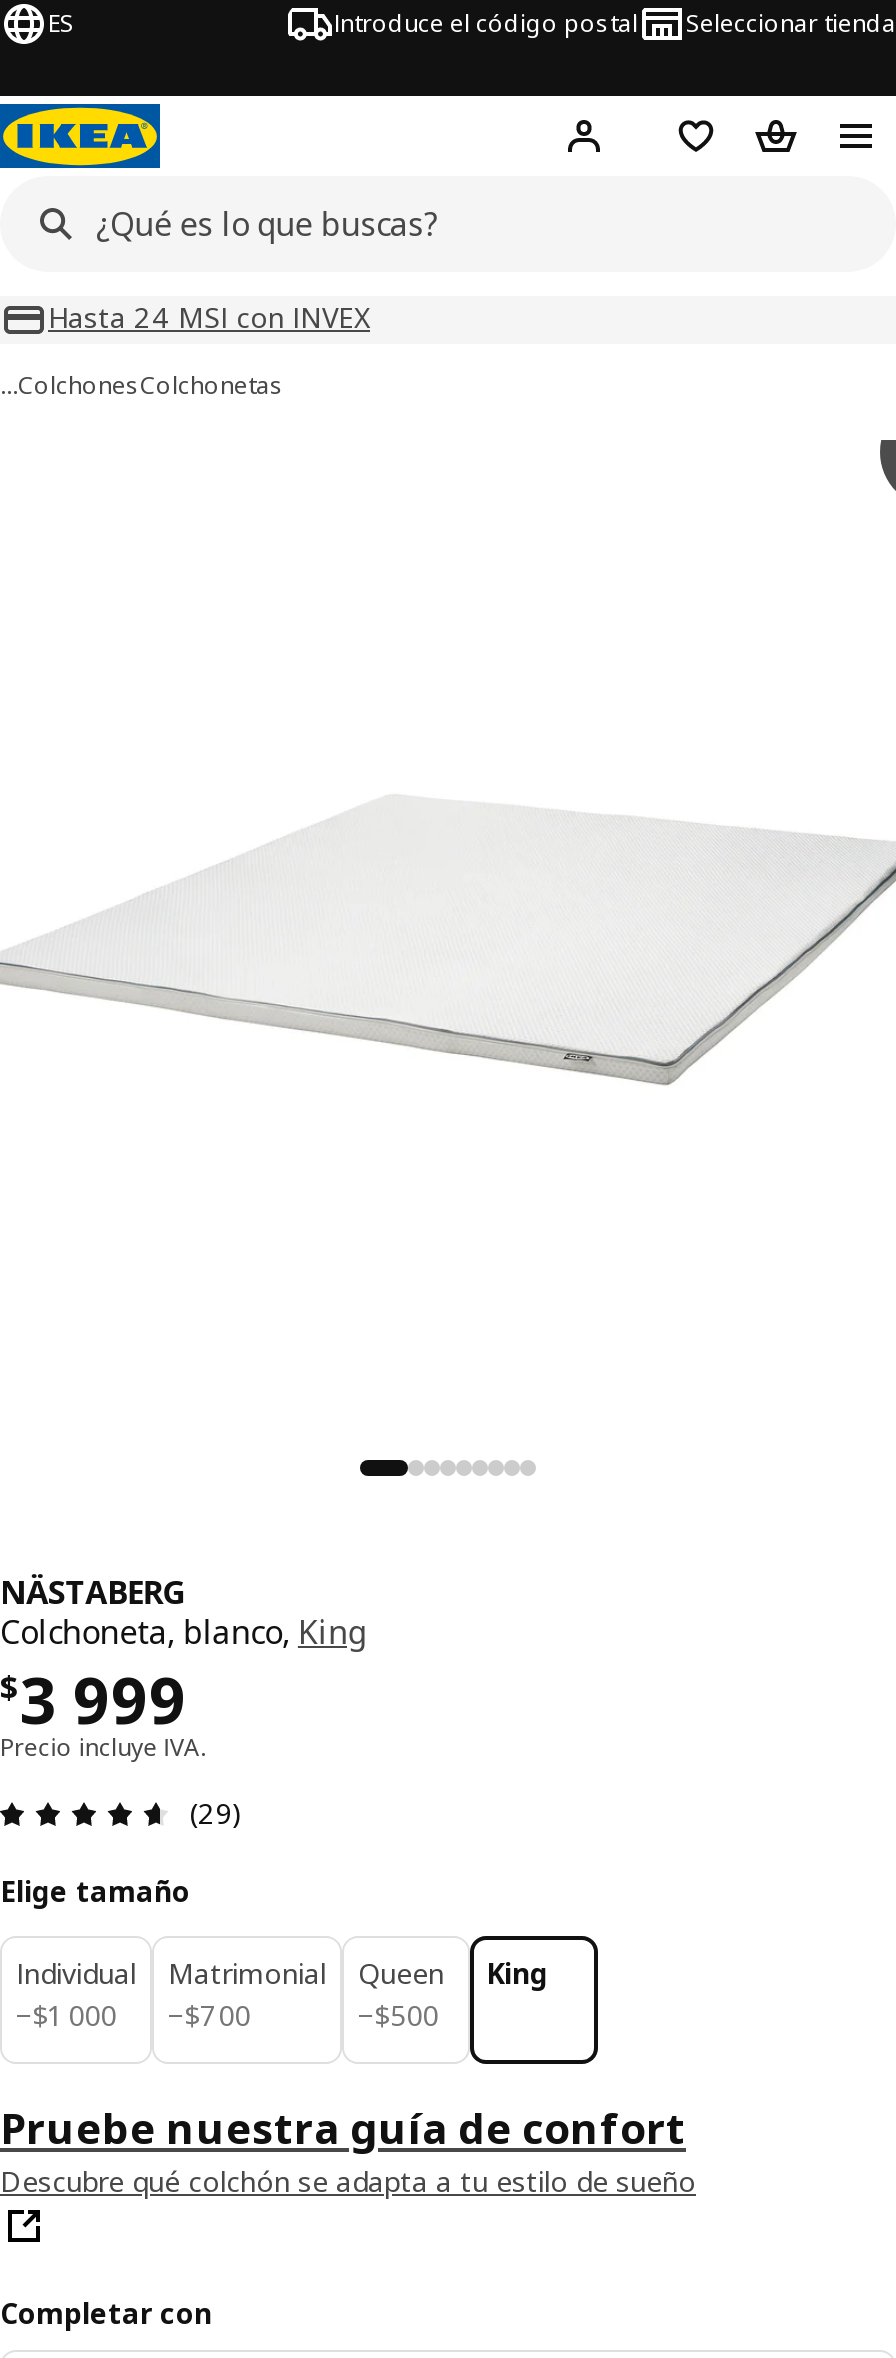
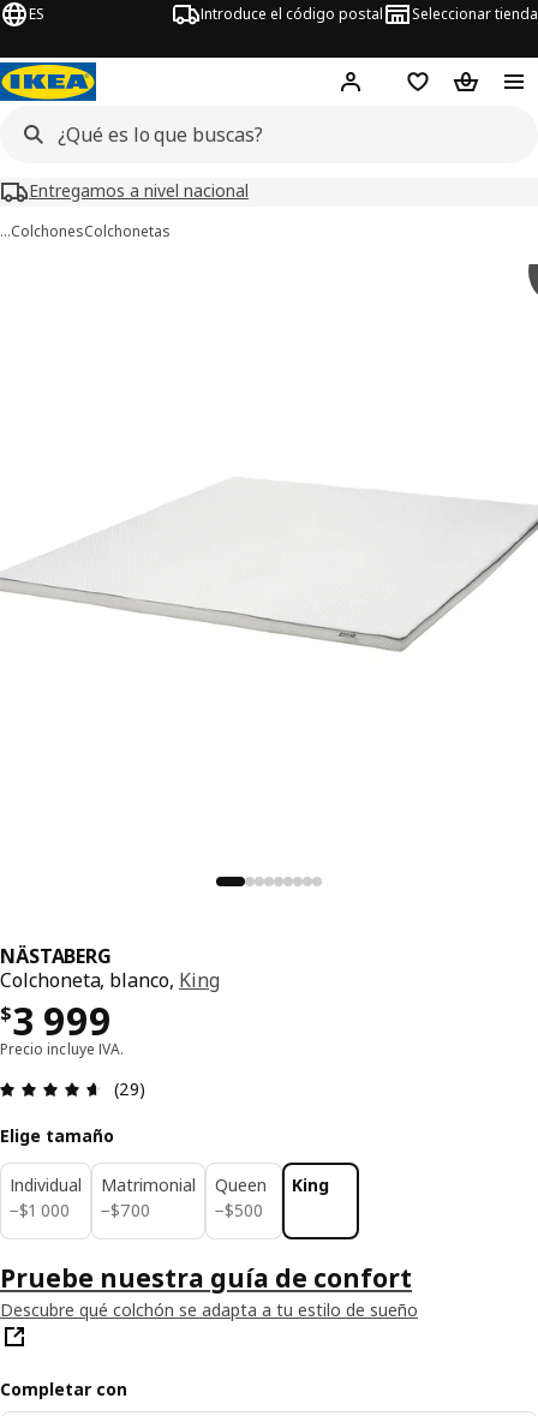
- Hasta 24 MSI con INVEX
+ Entregamos a nivel nacional
